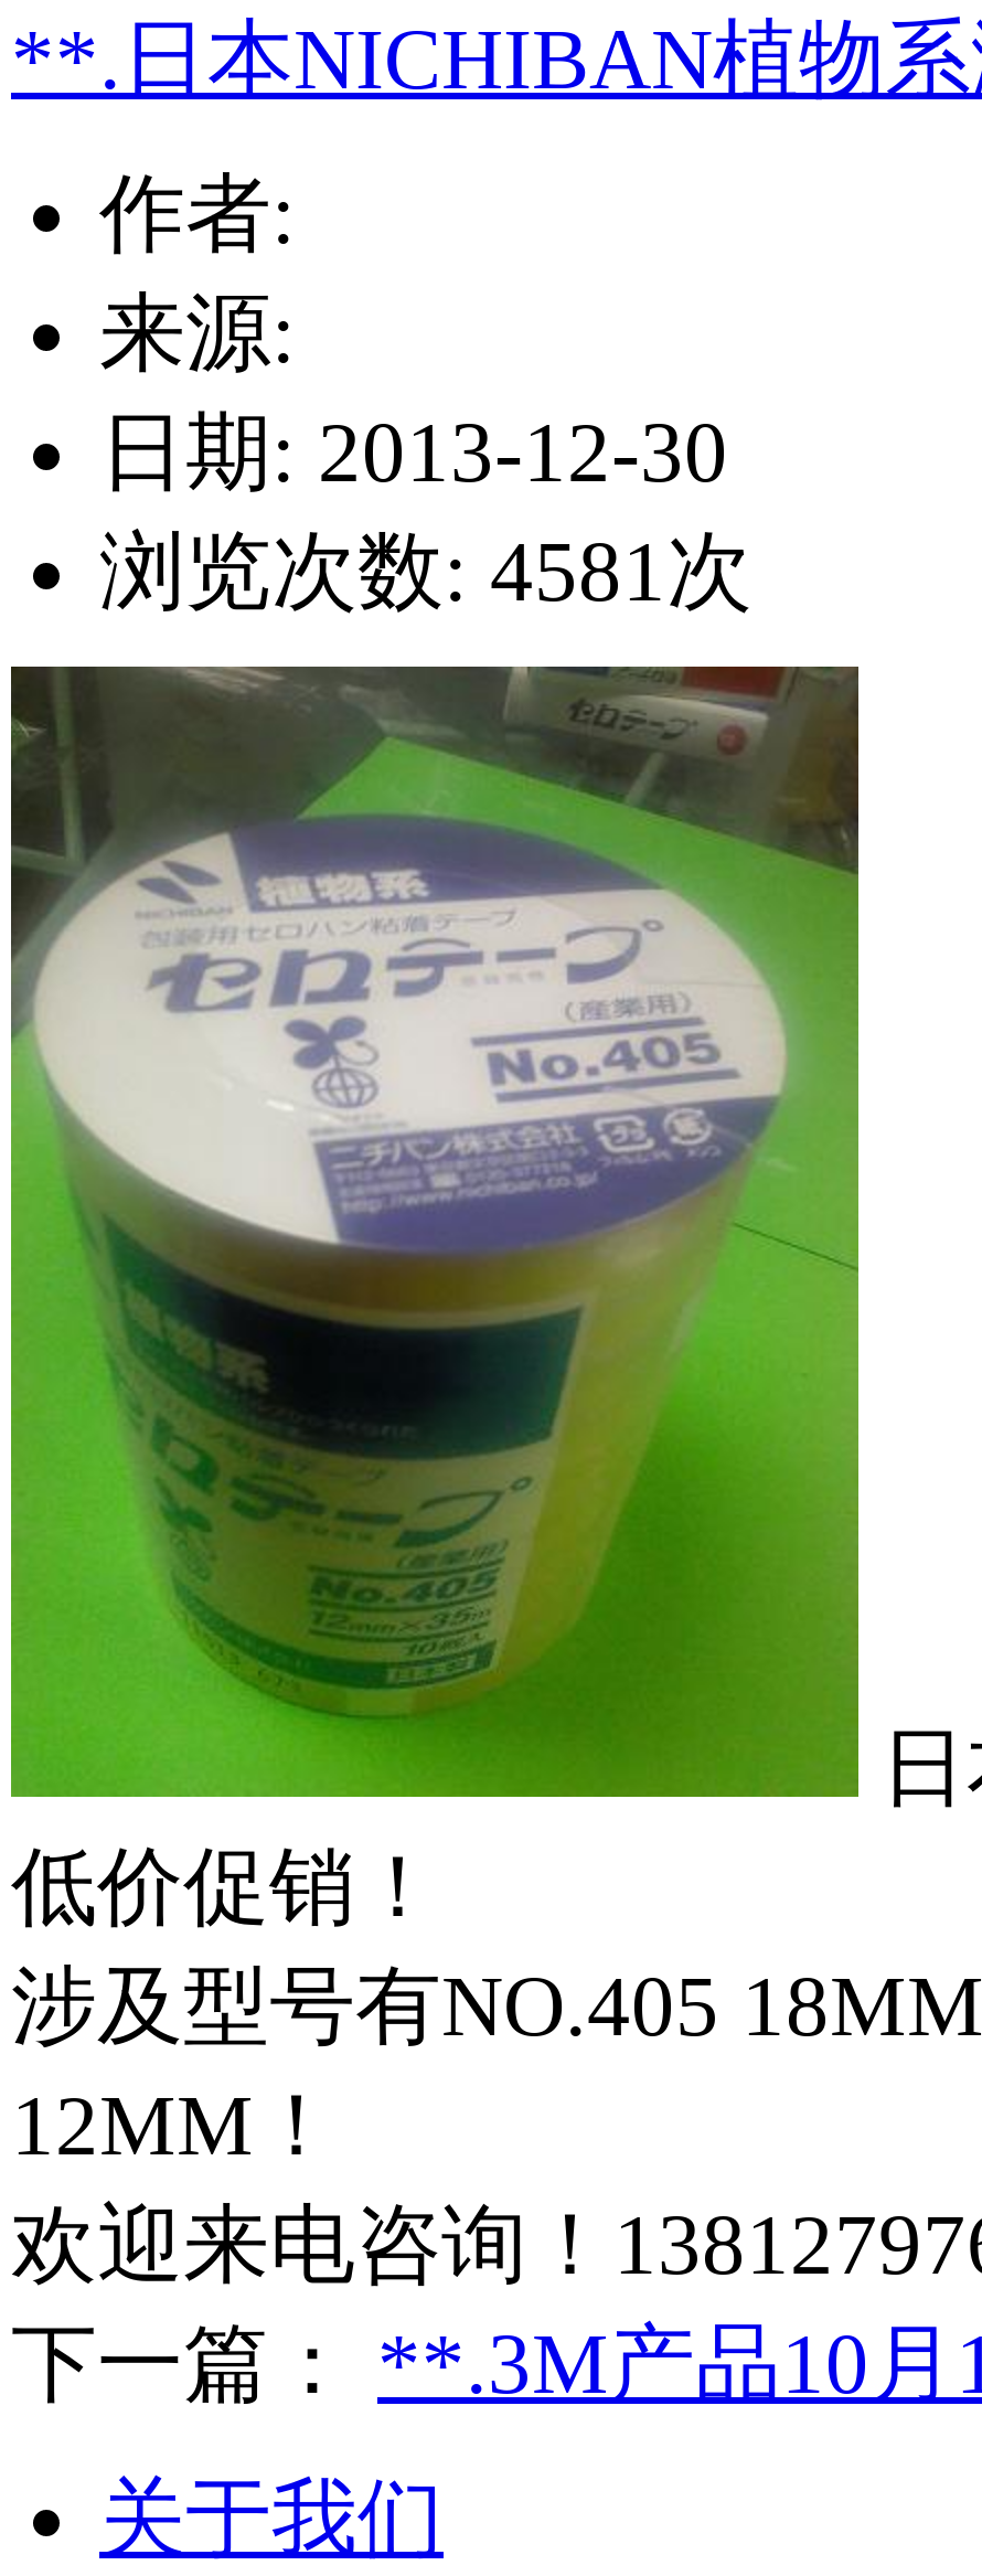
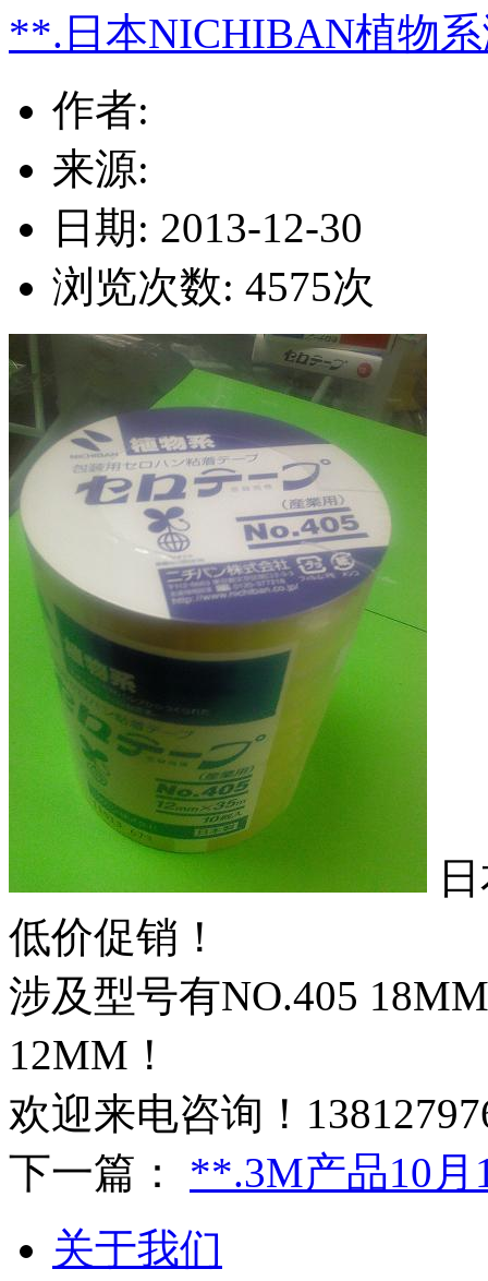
- 浏览次数: 4581次
+ 浏览次数: 4575次
